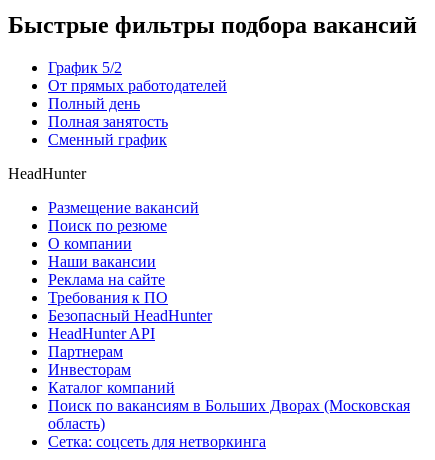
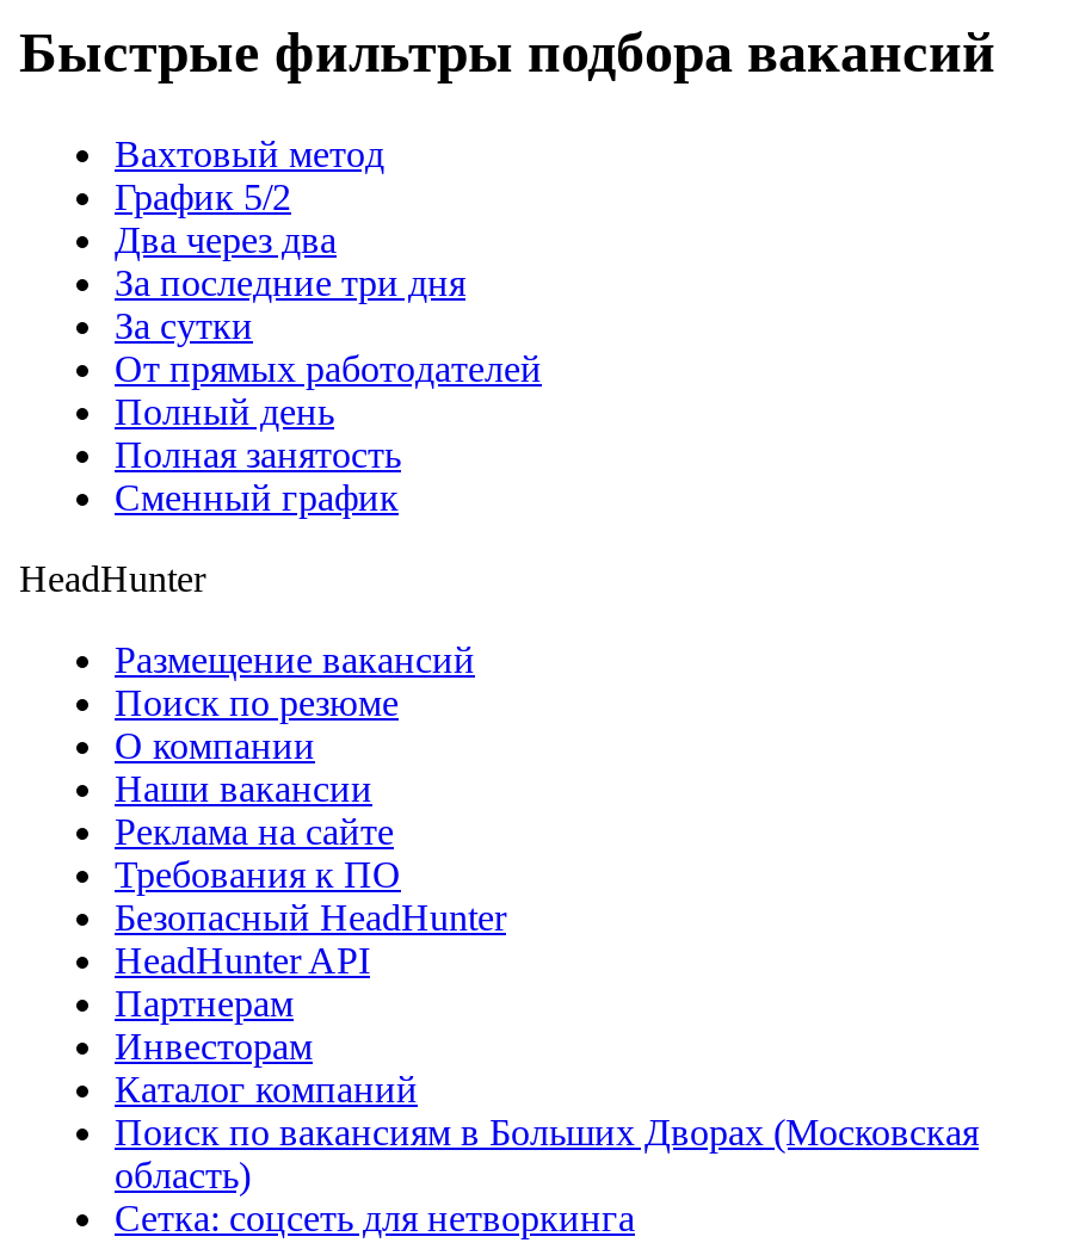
+ Вахтовый метод

+ Два через два
+ За последние три дня
+ За сутки
